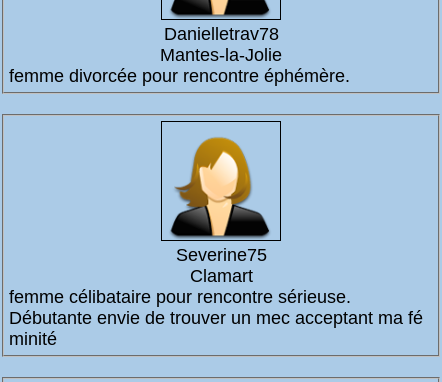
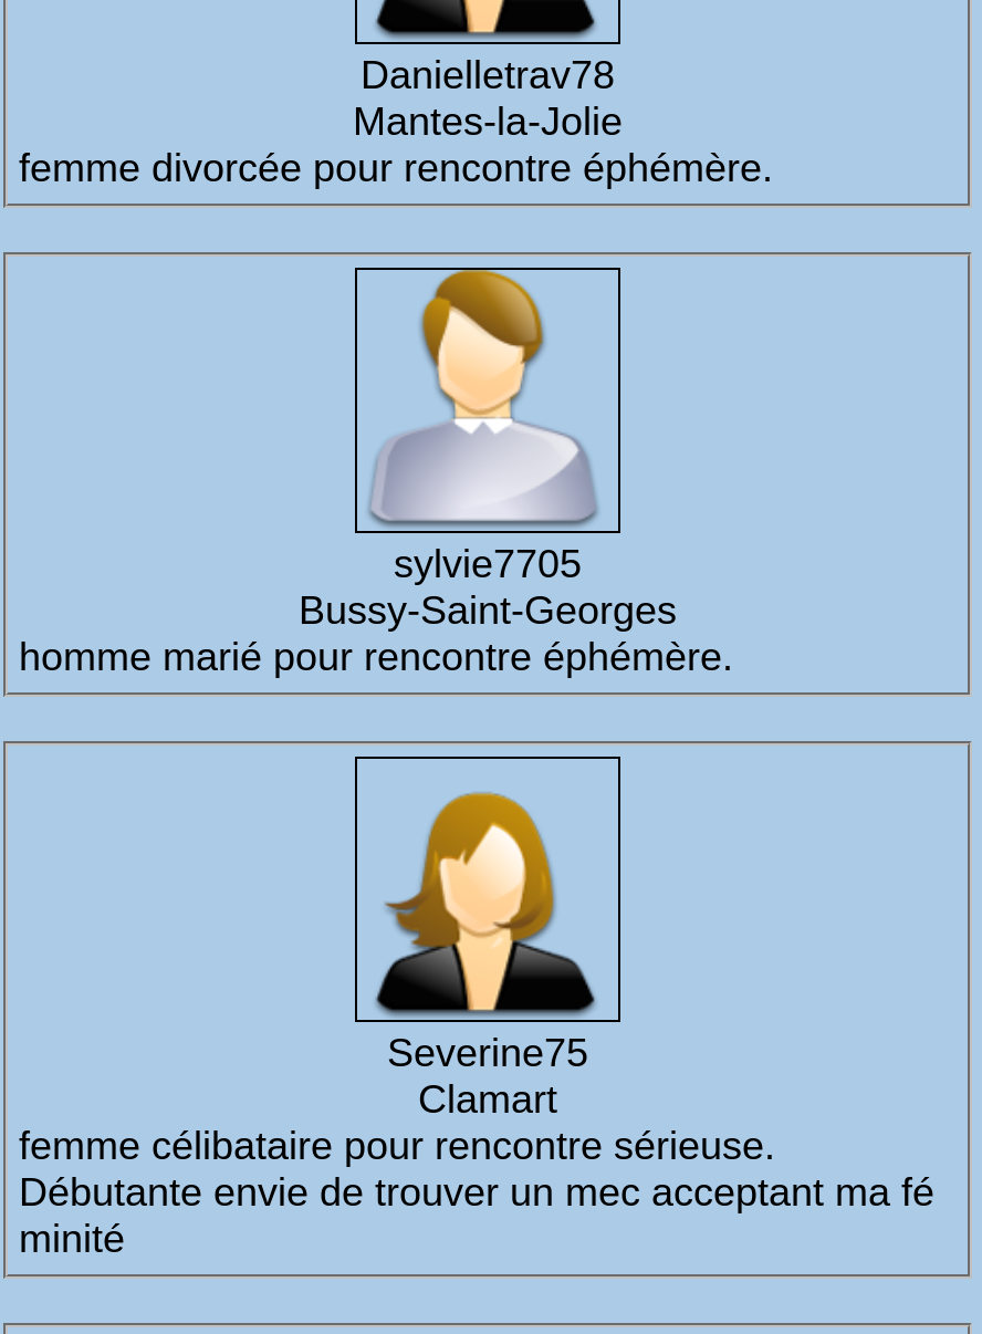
+ [image]
+ sylvie7705
+ Bussy-Saint-Georges
+ homme marié pour rencontre éphémère.
